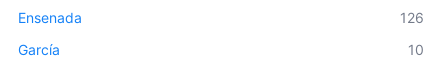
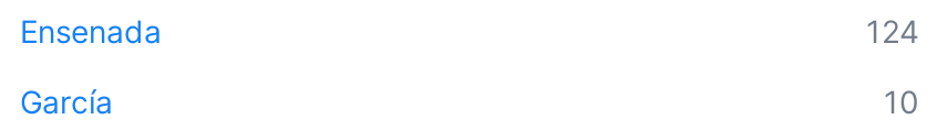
- 126
+ 124
